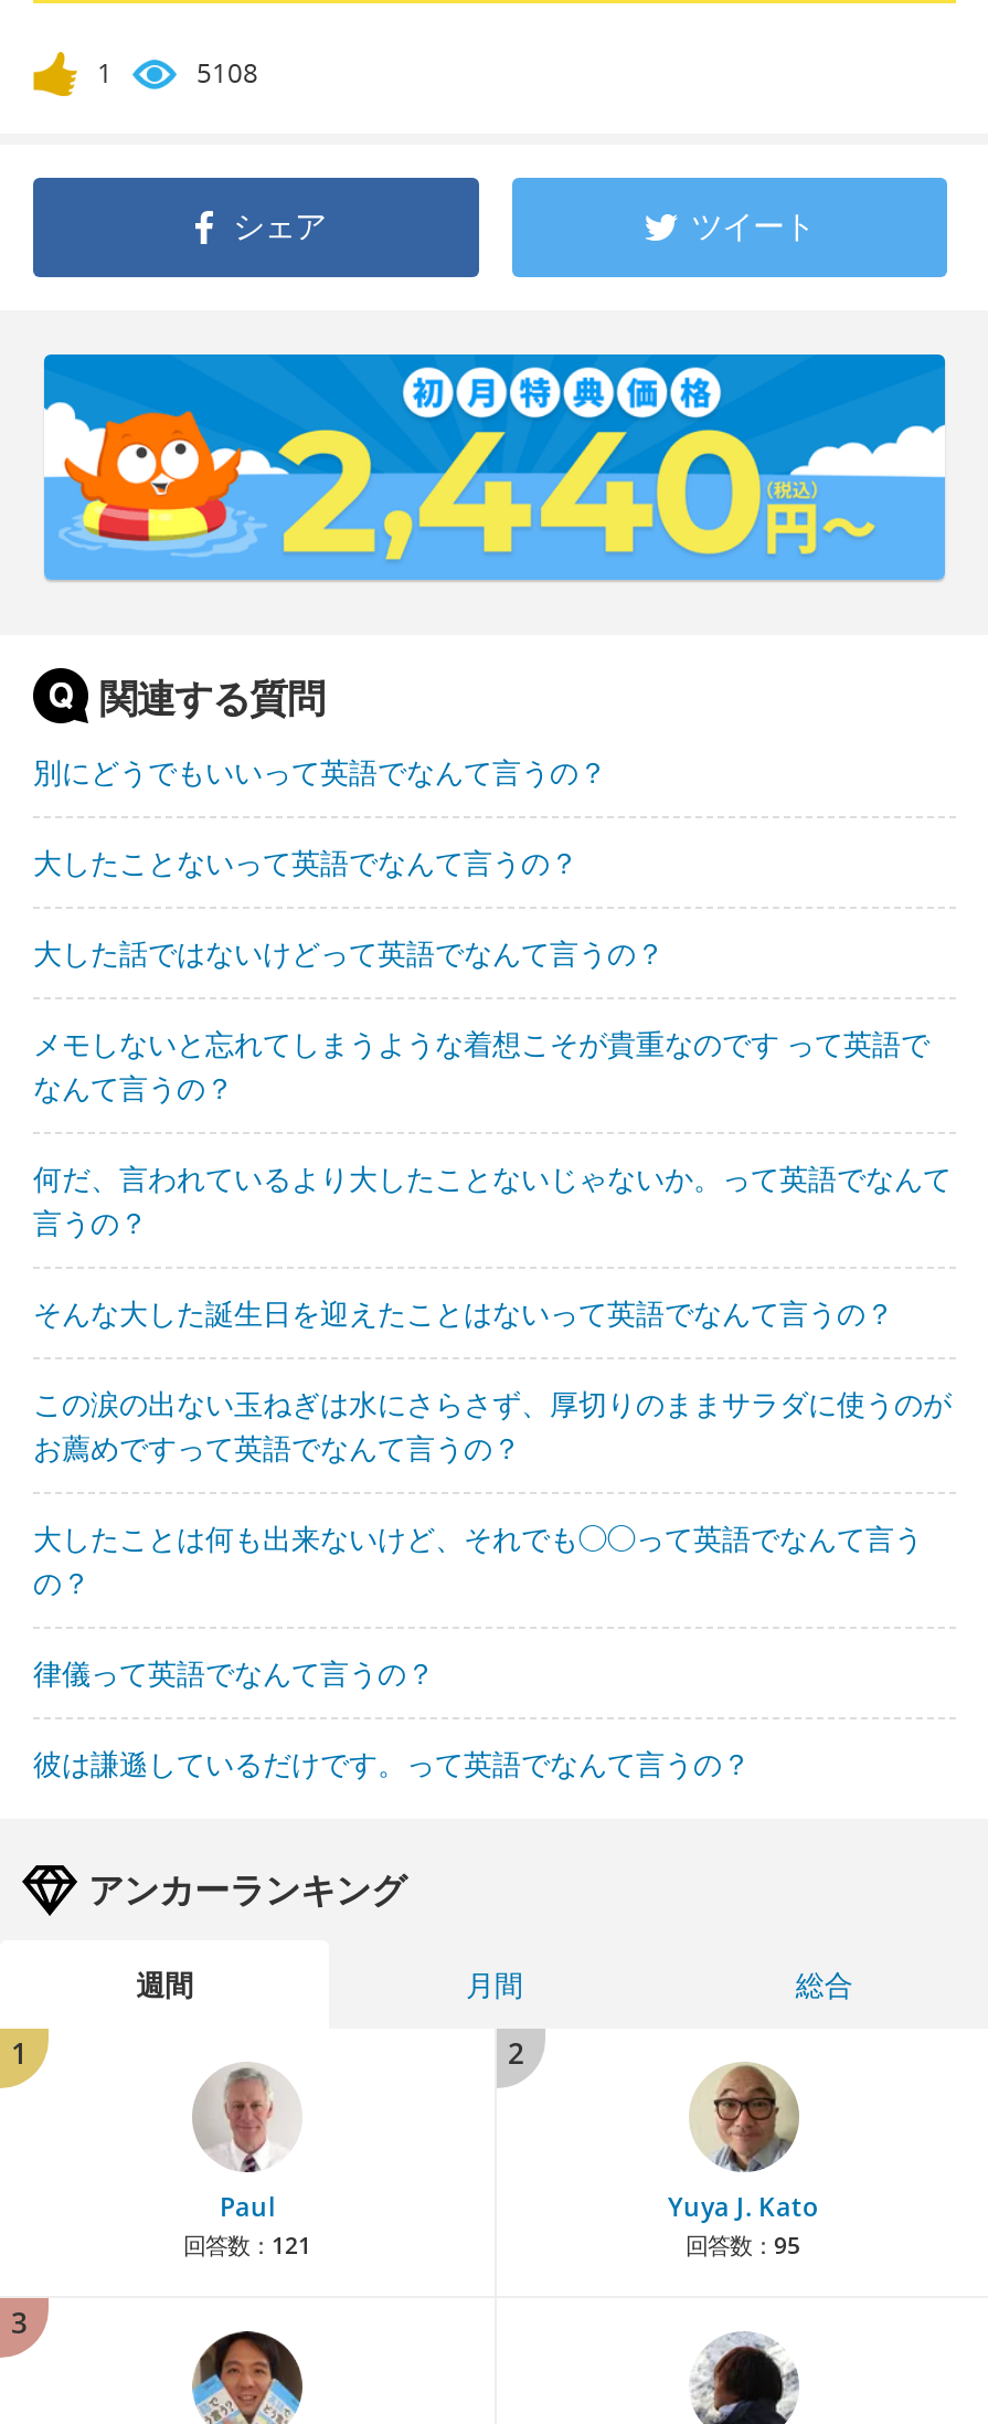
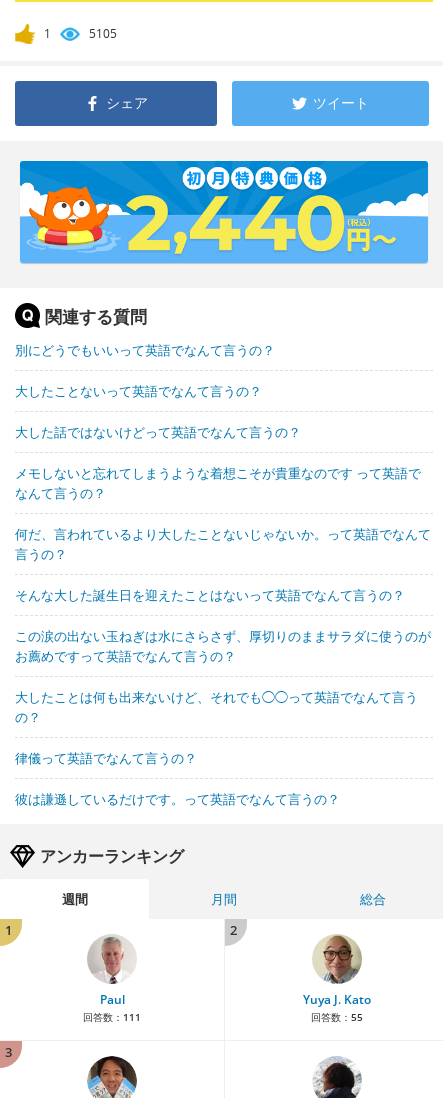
- 5108
+ 5105

- 回答数：121
+ 回答数：111

- 回答数：95
+ 回答数：55
